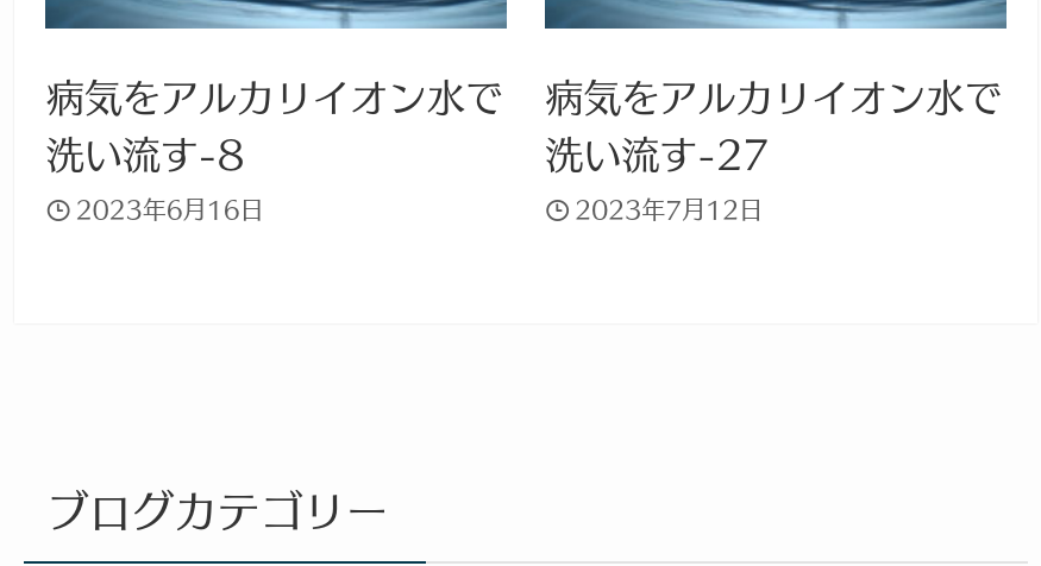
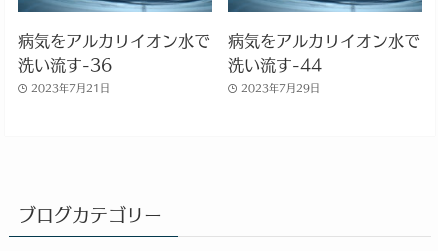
- 洗い流す-8
+ 洗い流す-36

- 洗い流す-27
+ 洗い流す-44

- 2023年6月16日
+ 2023年7月21日

- 2023年7月12日
+ 2023年7月29日
